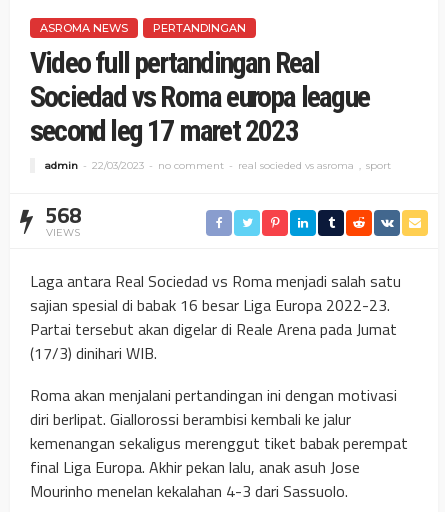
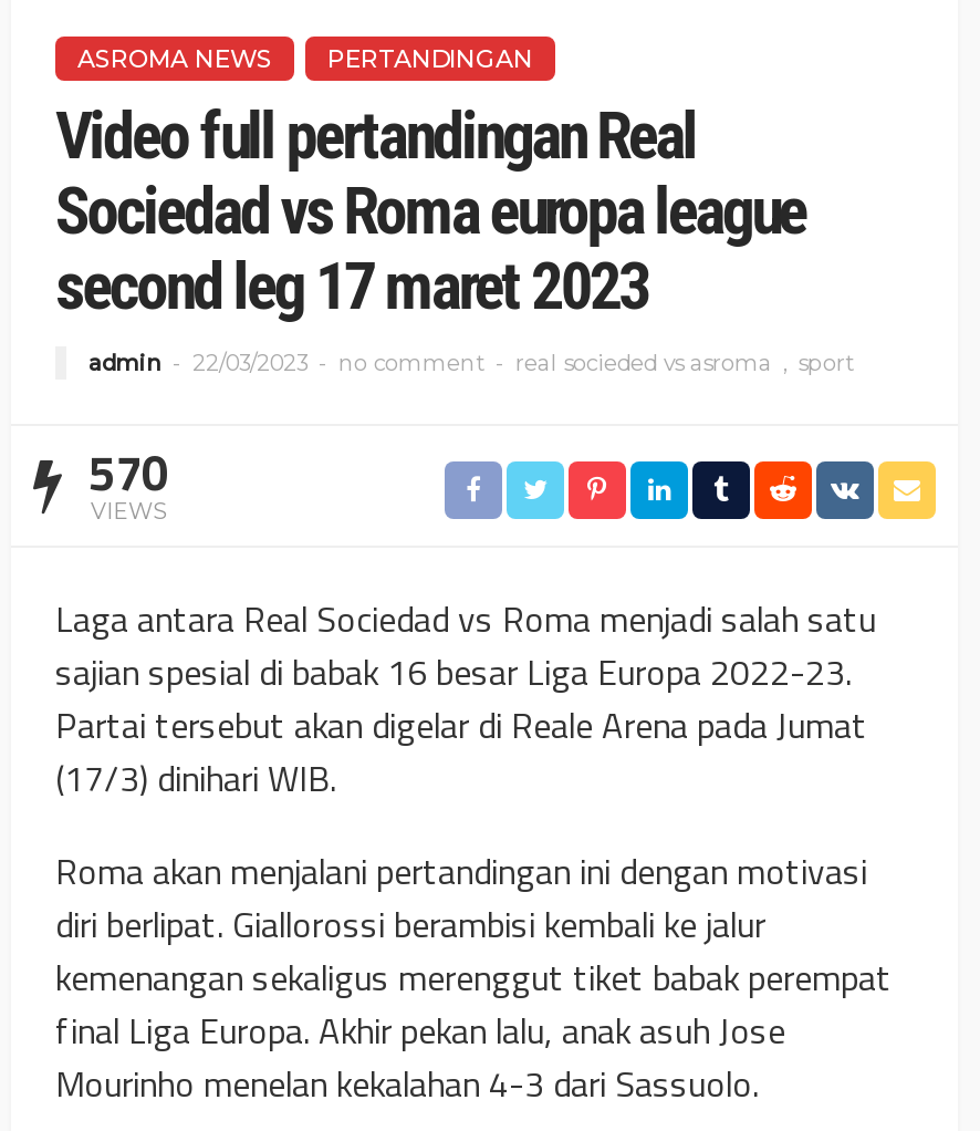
- 568
+ 570
